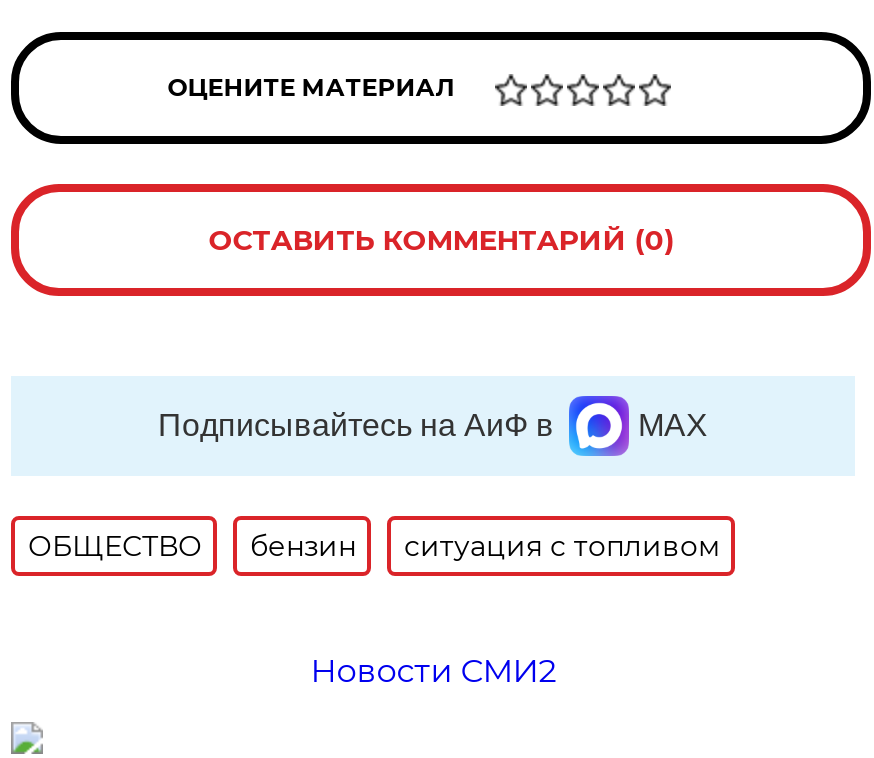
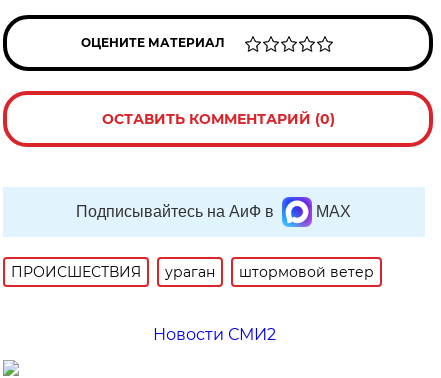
- ОБЩЕСТВО
- бензин
- ситуация с топливом
+ ПРОИСШЕСТВИЯ
+ ураган
+ штормовой ветер
